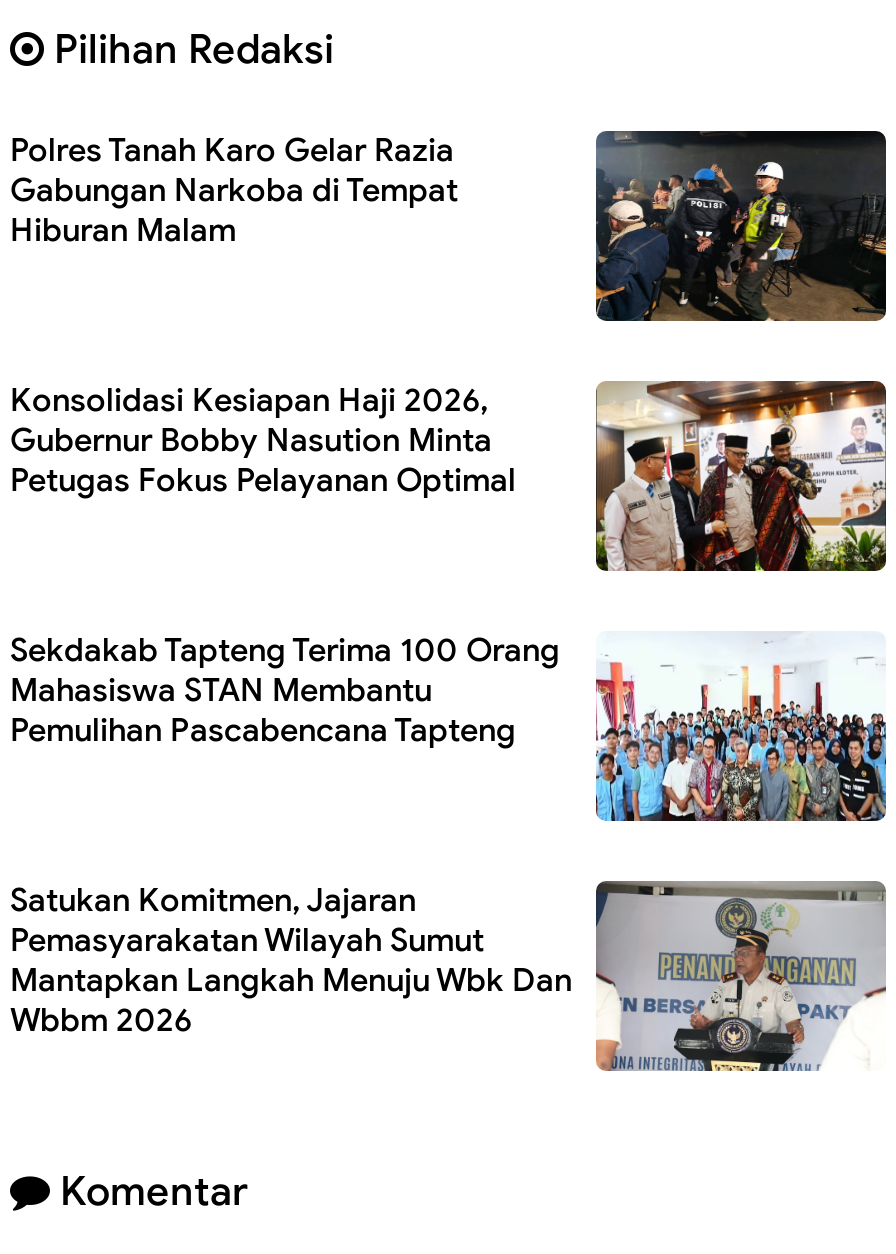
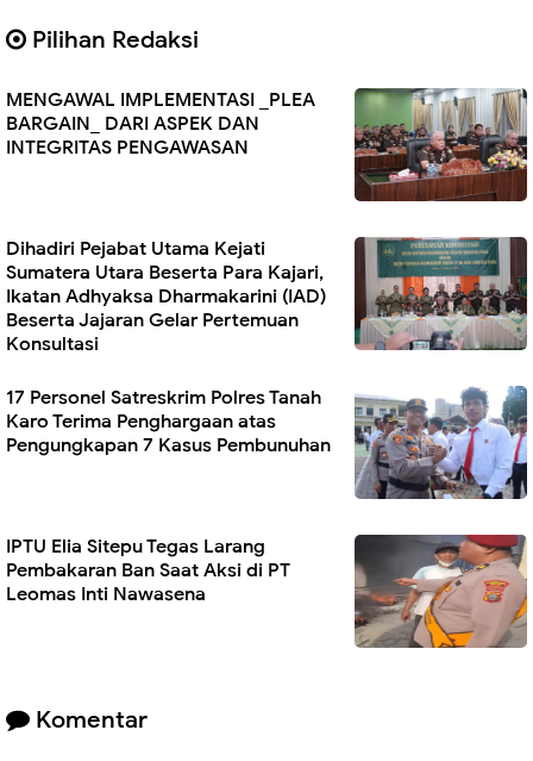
- Polres Tanah Karo Gelar Razia
- Gabungan Narkoba di Tempat
- Hiburan Malam
+ MENGAWAL IMPLEMENTASI _PLEA
+ BARGAIN_ DARI ASPEK DAN
+ INTEGRITAS PENGAWASAN

- [image]
+ [image]

- [image]
- Konsolidasi Kesiapan Haji 2026,
- Gubernur Bobby Nasution Minta
- Petugas Fokus Pelayanan Optimal
+ [image]
+ Dihadiri Pejabat Utama Kejati
+ Sumatera Utara Beserta Para Kajari,
+ Ikatan Adhyaksa Dharmakarini (IAD)
+ Beserta Jajaran Gelar Pertemuan
+ Konsultasi

- [image]
- Sekdakab Tapteng Terima 100 Orang
- Mahasiswa STAN Membantu
- Pemulihan Pascabencana Tapteng
+ [image]
+ 17 Personel Satreskrim Polres Tanah
+ Karo Terima Penghargaan atas
+ Pengungkapan 7 Kasus Pembunuhan

- Satukan Komitmen, Jajaran
- Pemasyarakatan Wilayah Sumut
- Mantapkan Langkah Menuju Wbk Dan
- Wbbm 2026
+ IPTU Elia Sitepu Tegas Larang
+ Pembakaran Ban Saat Aksi di PT
+ Leomas Inti Nawasena

- [image]
+ [image]
